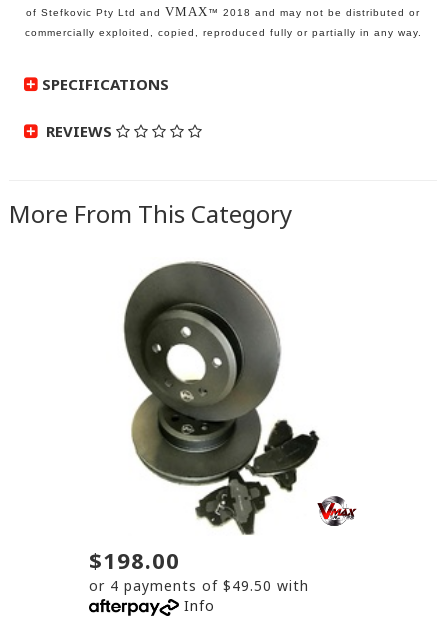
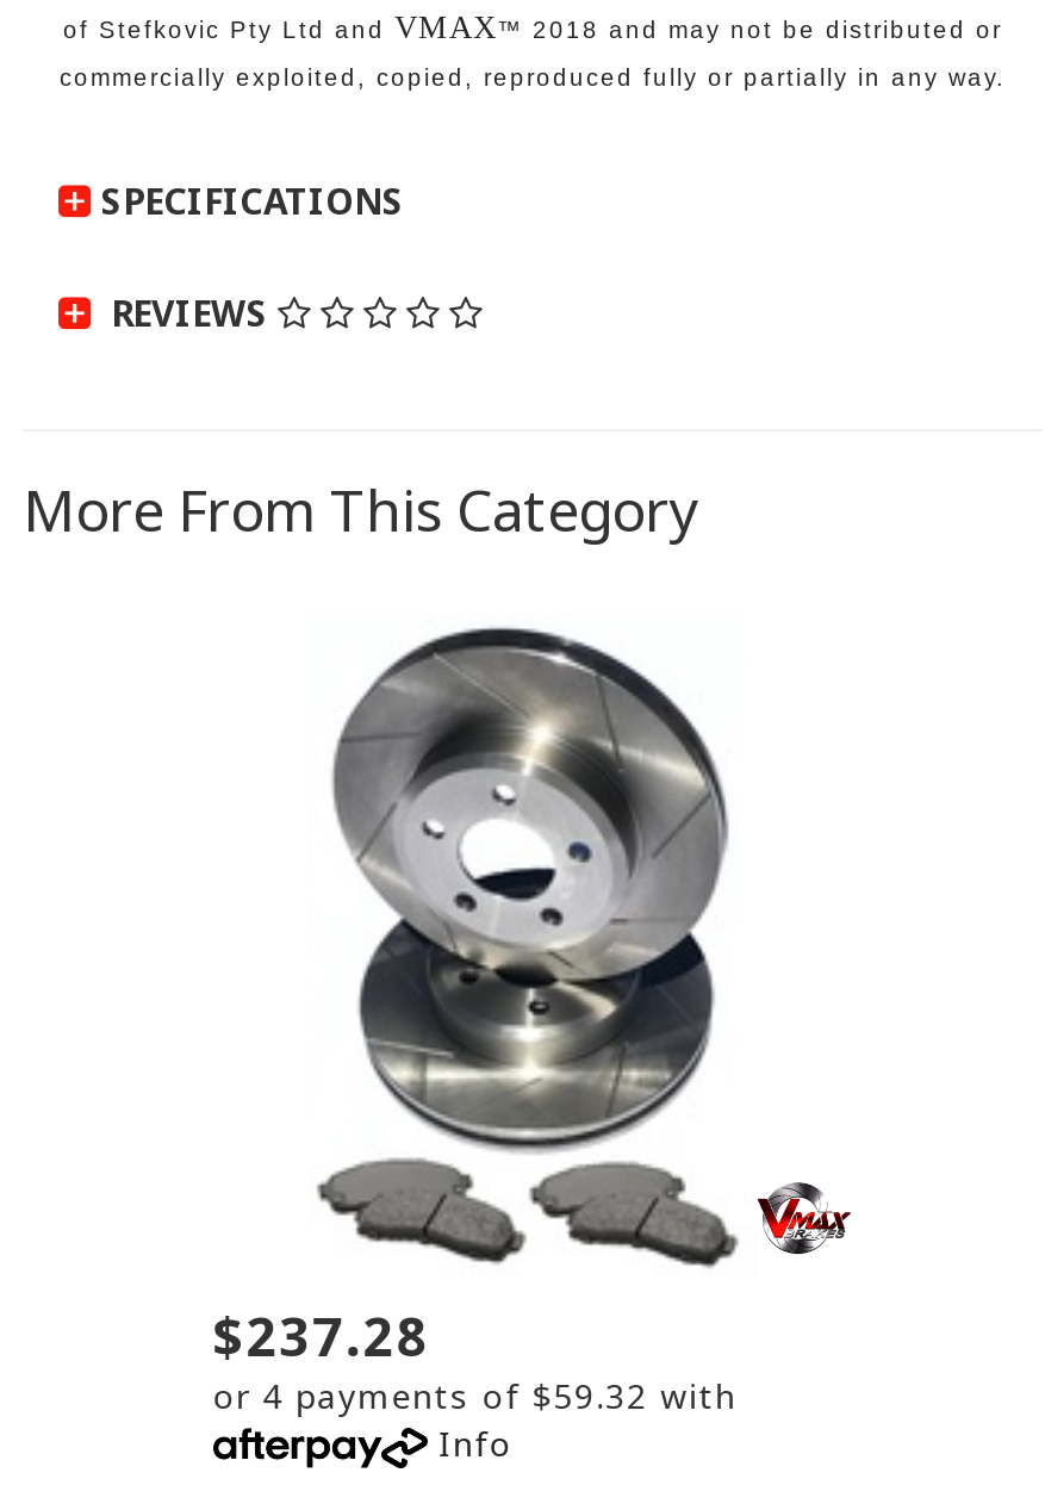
- [image]
- $198.00
+ [image]
+ $237.28

- or 4 payments of $49.50 with
+ or 4 payments of $59.32 with
